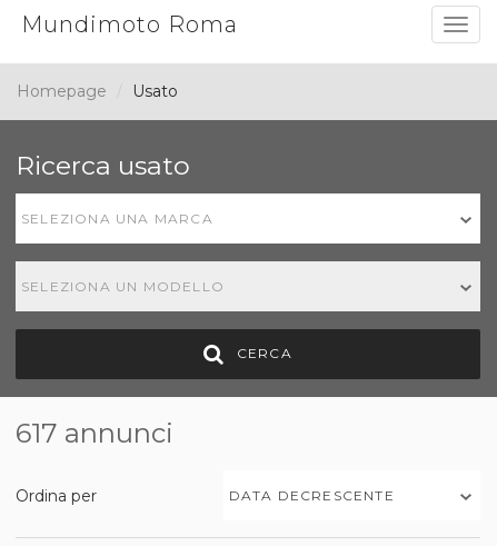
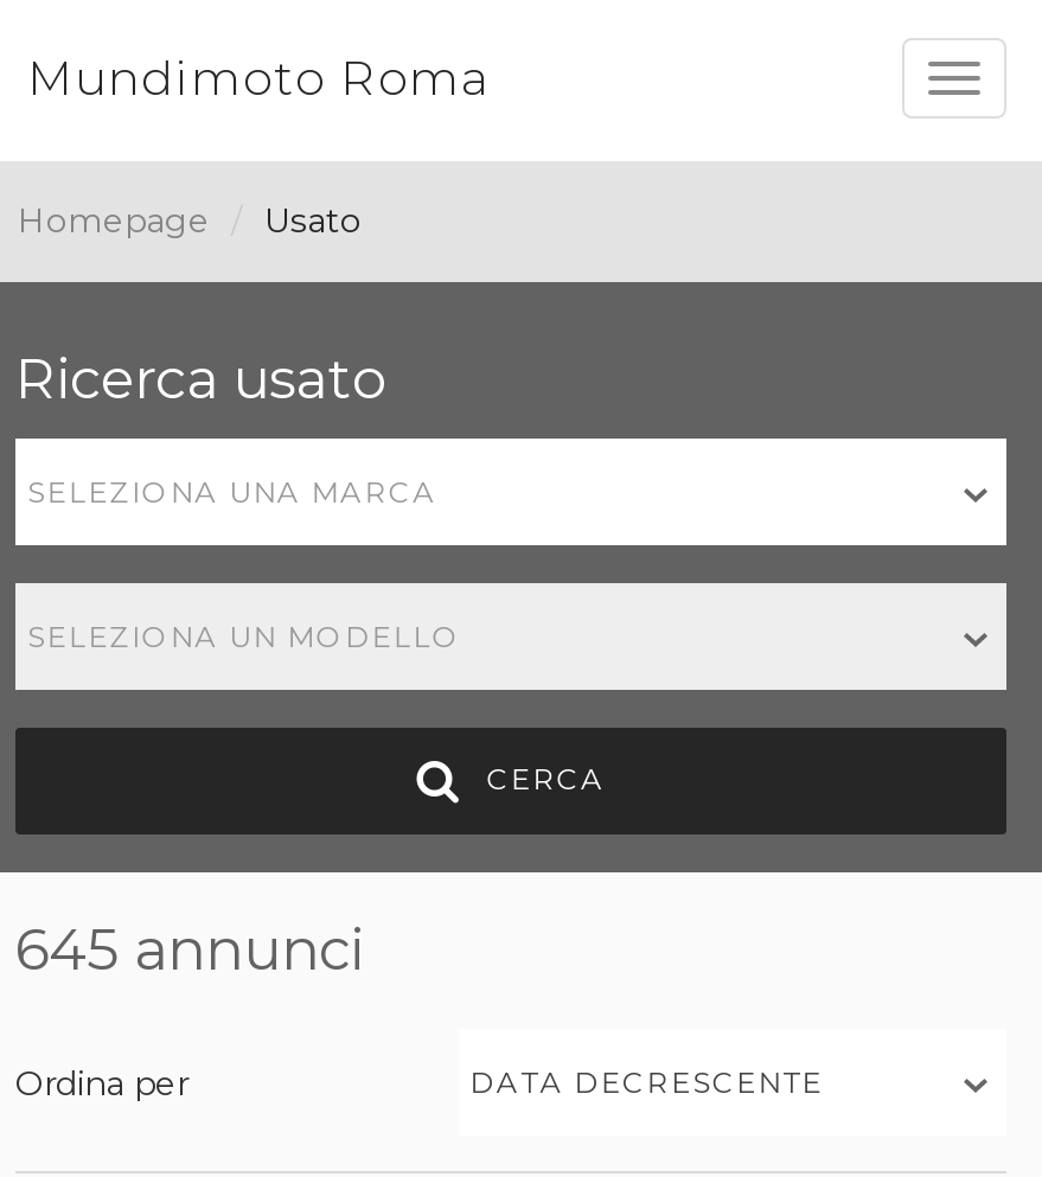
- 617 annunci
+ 645 annunci
